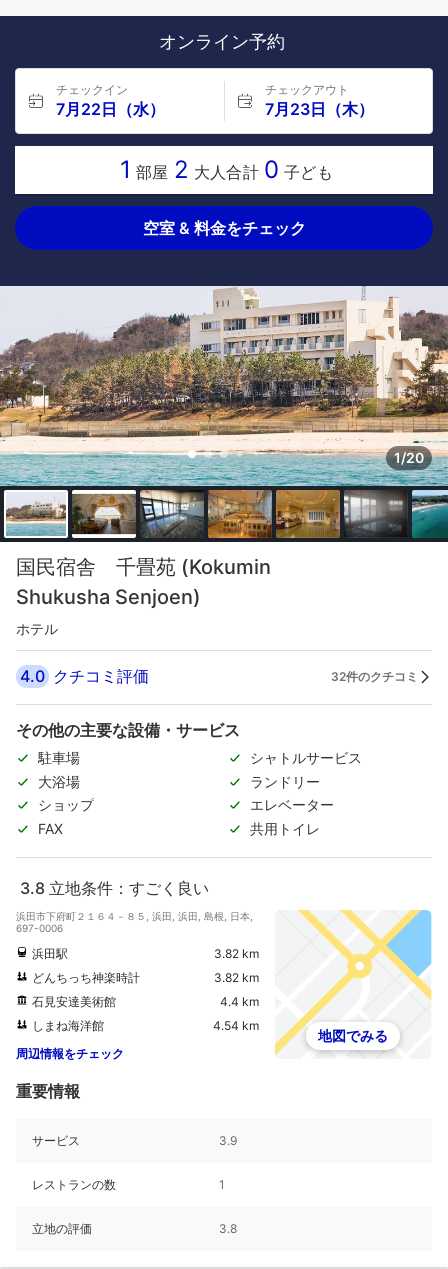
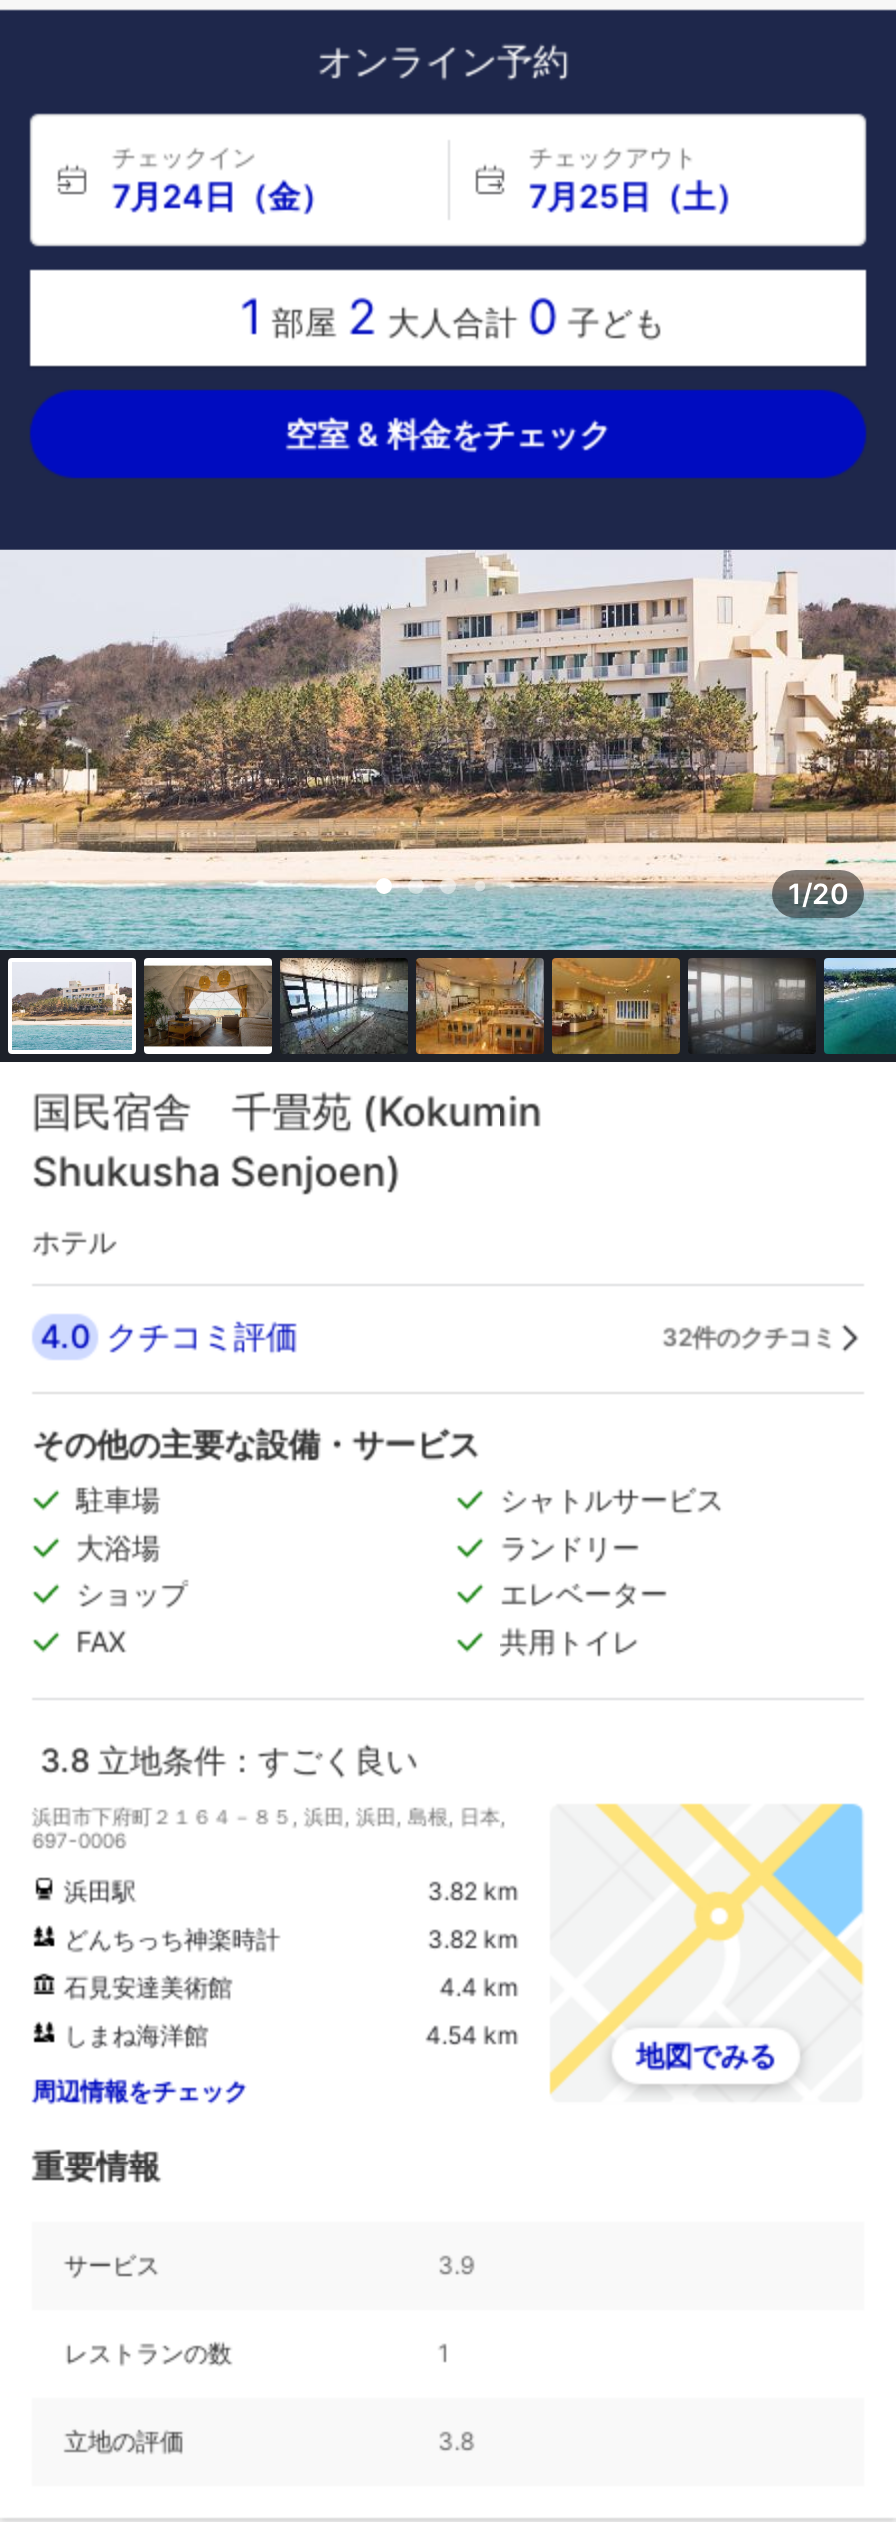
- 7月22日（水）
+ 7月24日（金）

- 7月23日（木）
+ 7月25日（土）
